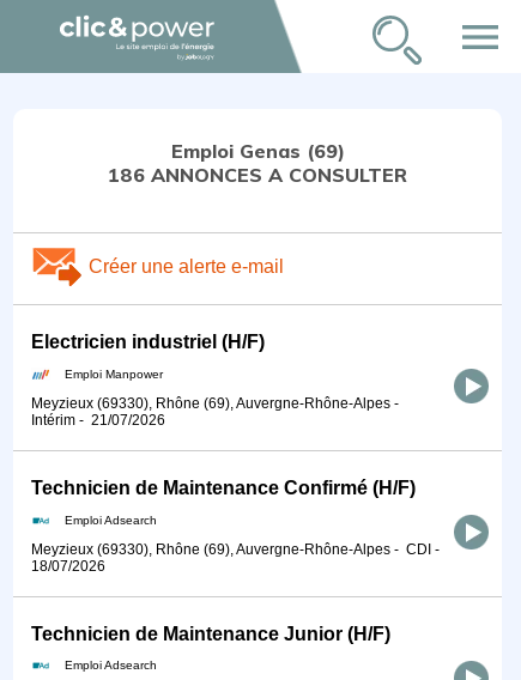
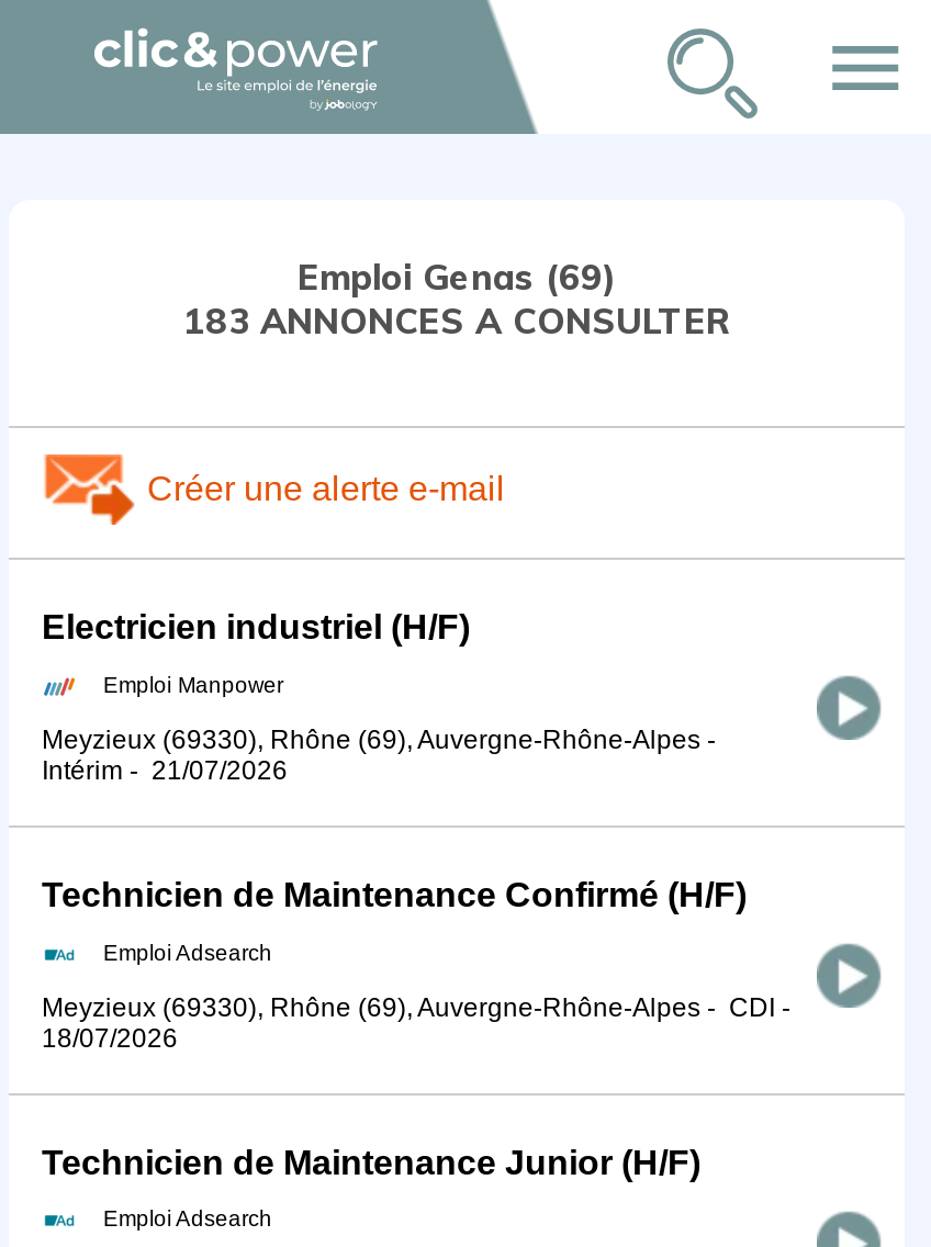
- 186 ANNONCES A CONSULTER
+ 183 ANNONCES A CONSULTER
